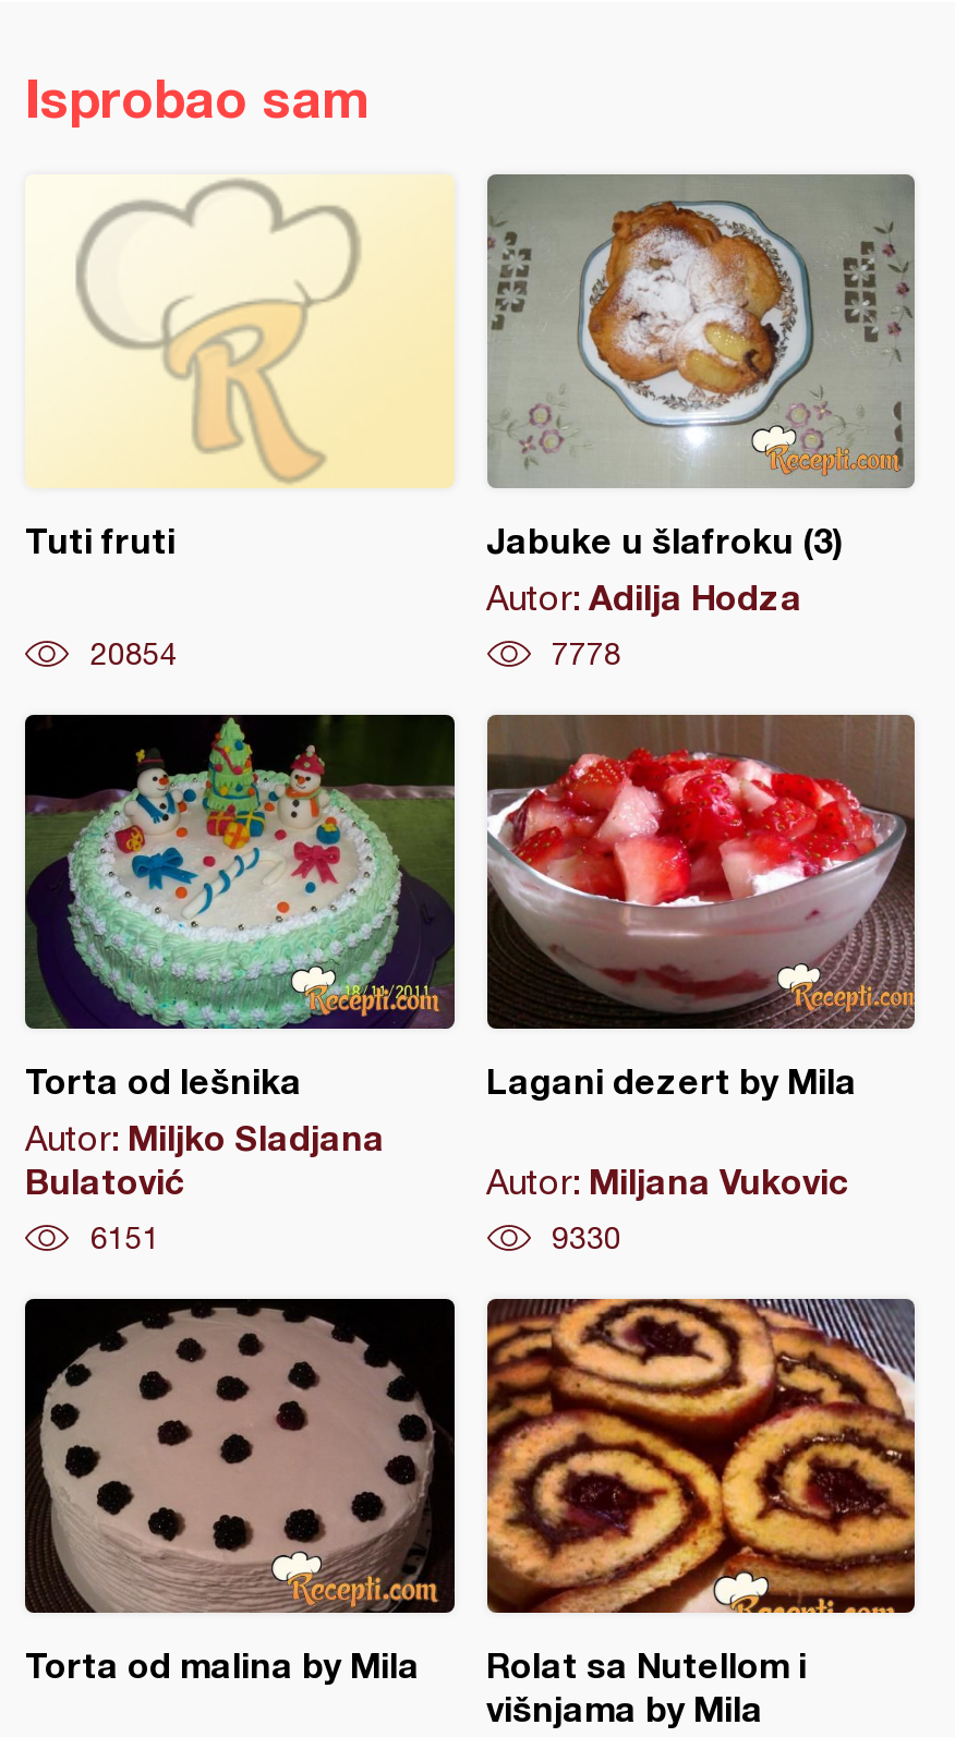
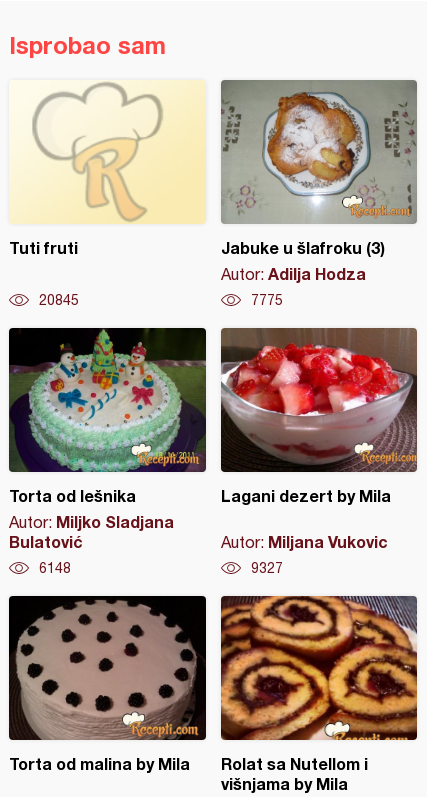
- 20854
+ 20845

- 7778
+ 7775

- 6151
+ 6148

- 9330
+ 9327
